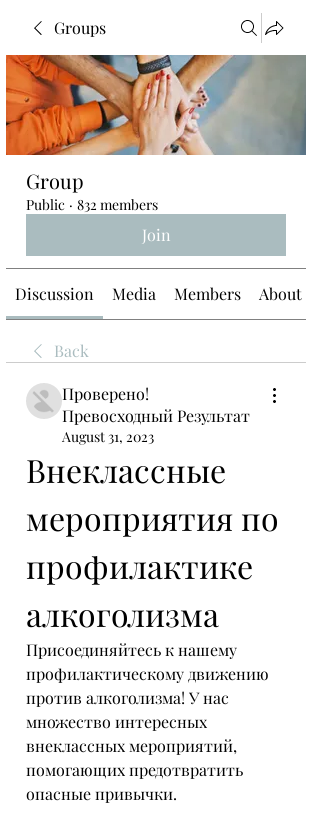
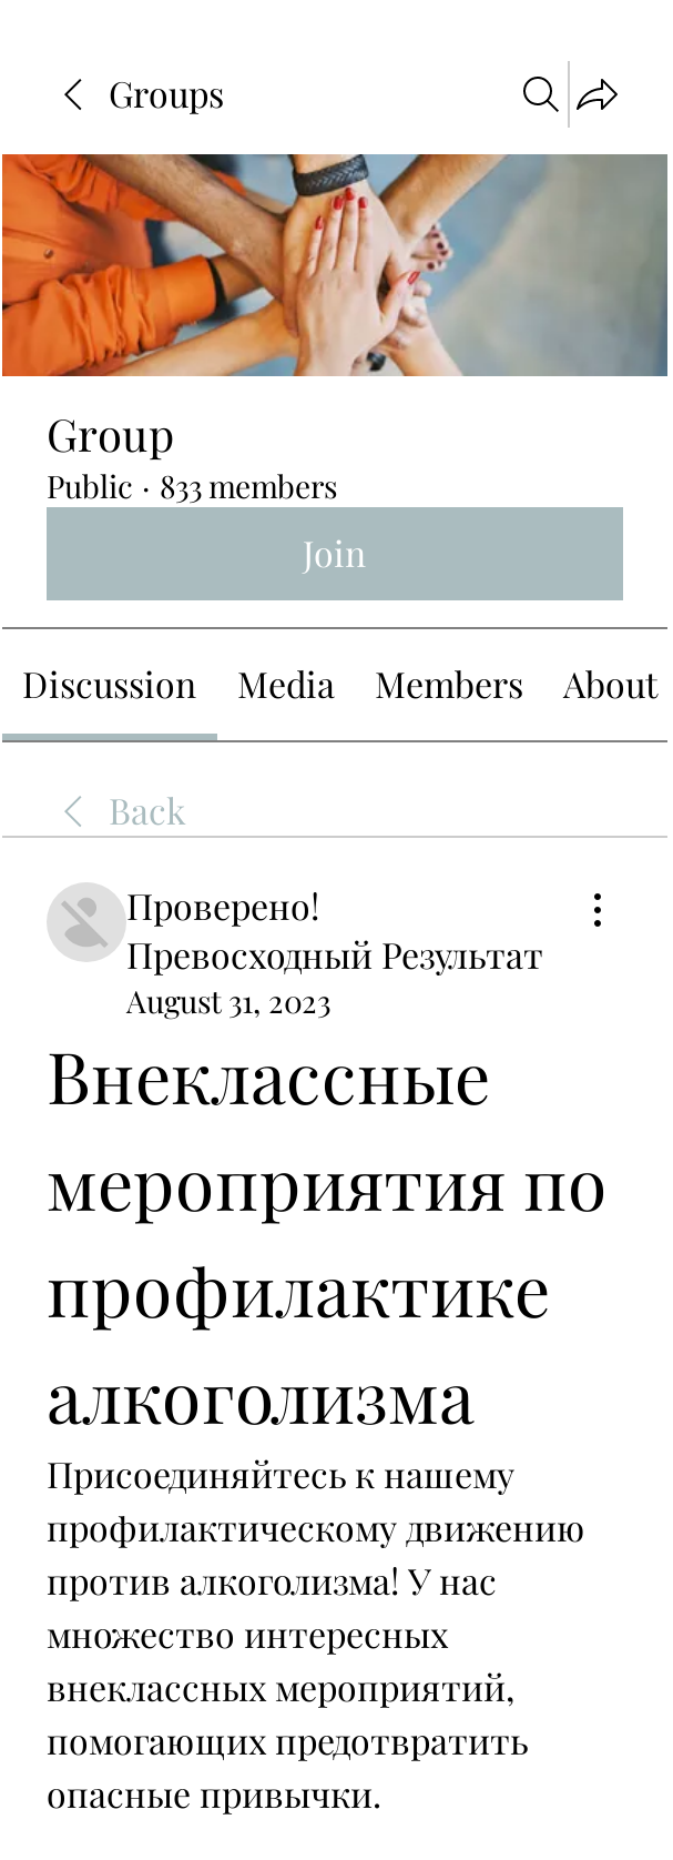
- Public · 832 members
+ Public · 833 members
